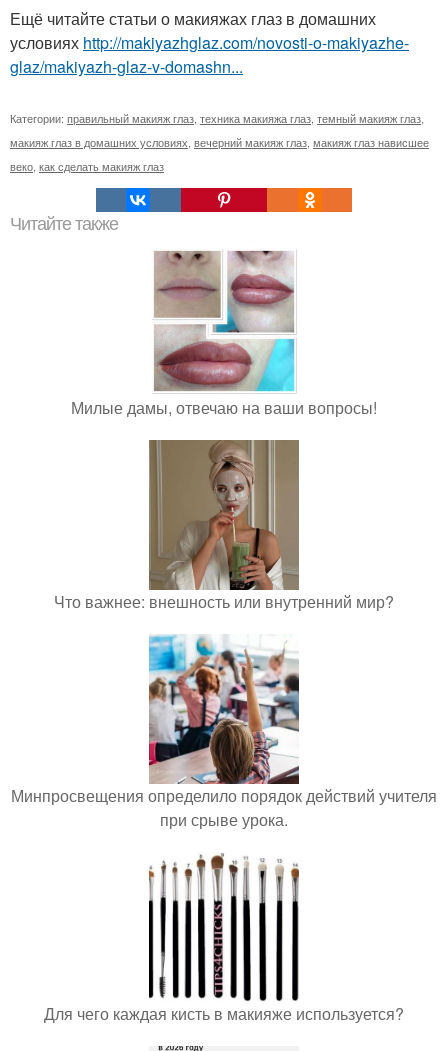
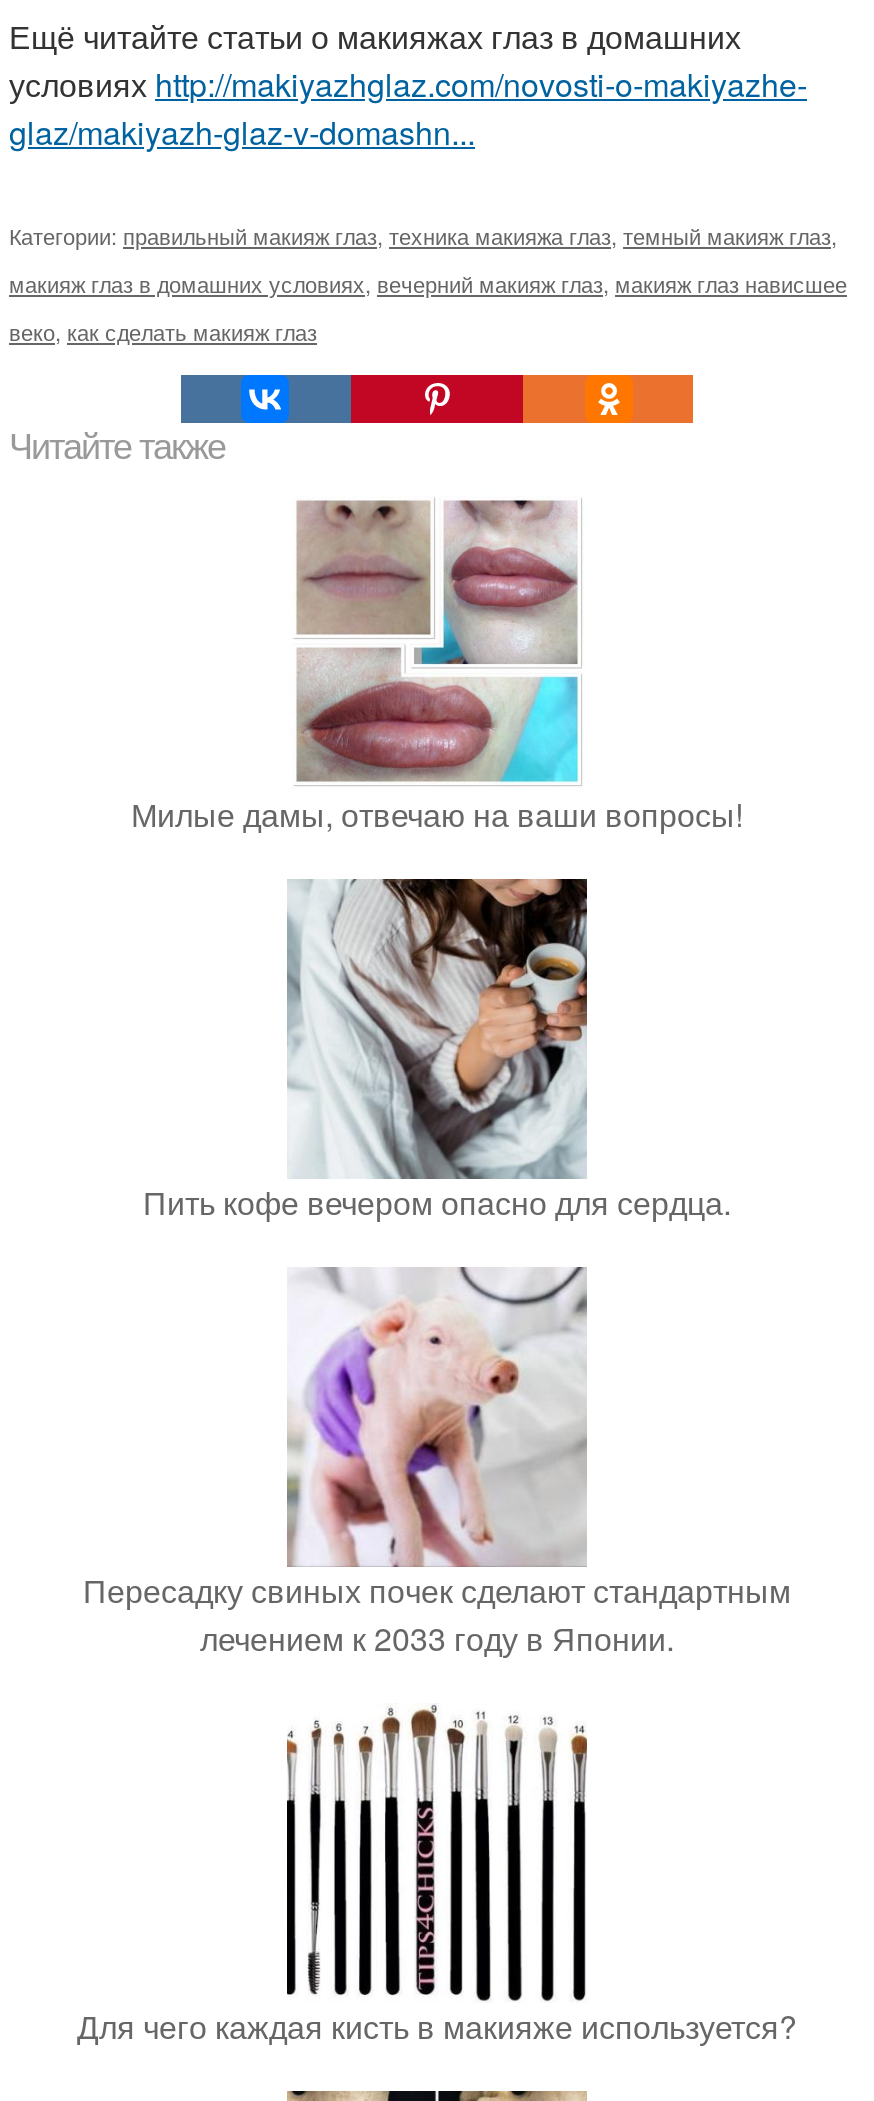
- [image]
- Что важнее: внешность или внутренний мир?
+ [image]
+ Пить кофе вечером опасно для сердца.

- [image]
- Минпросвещения определило порядок действий учителя
- при срыве урока.
+ [image]
+ Пересадку свиных почек сделают стандартным
+ лечением к 2033 году в Японии.
